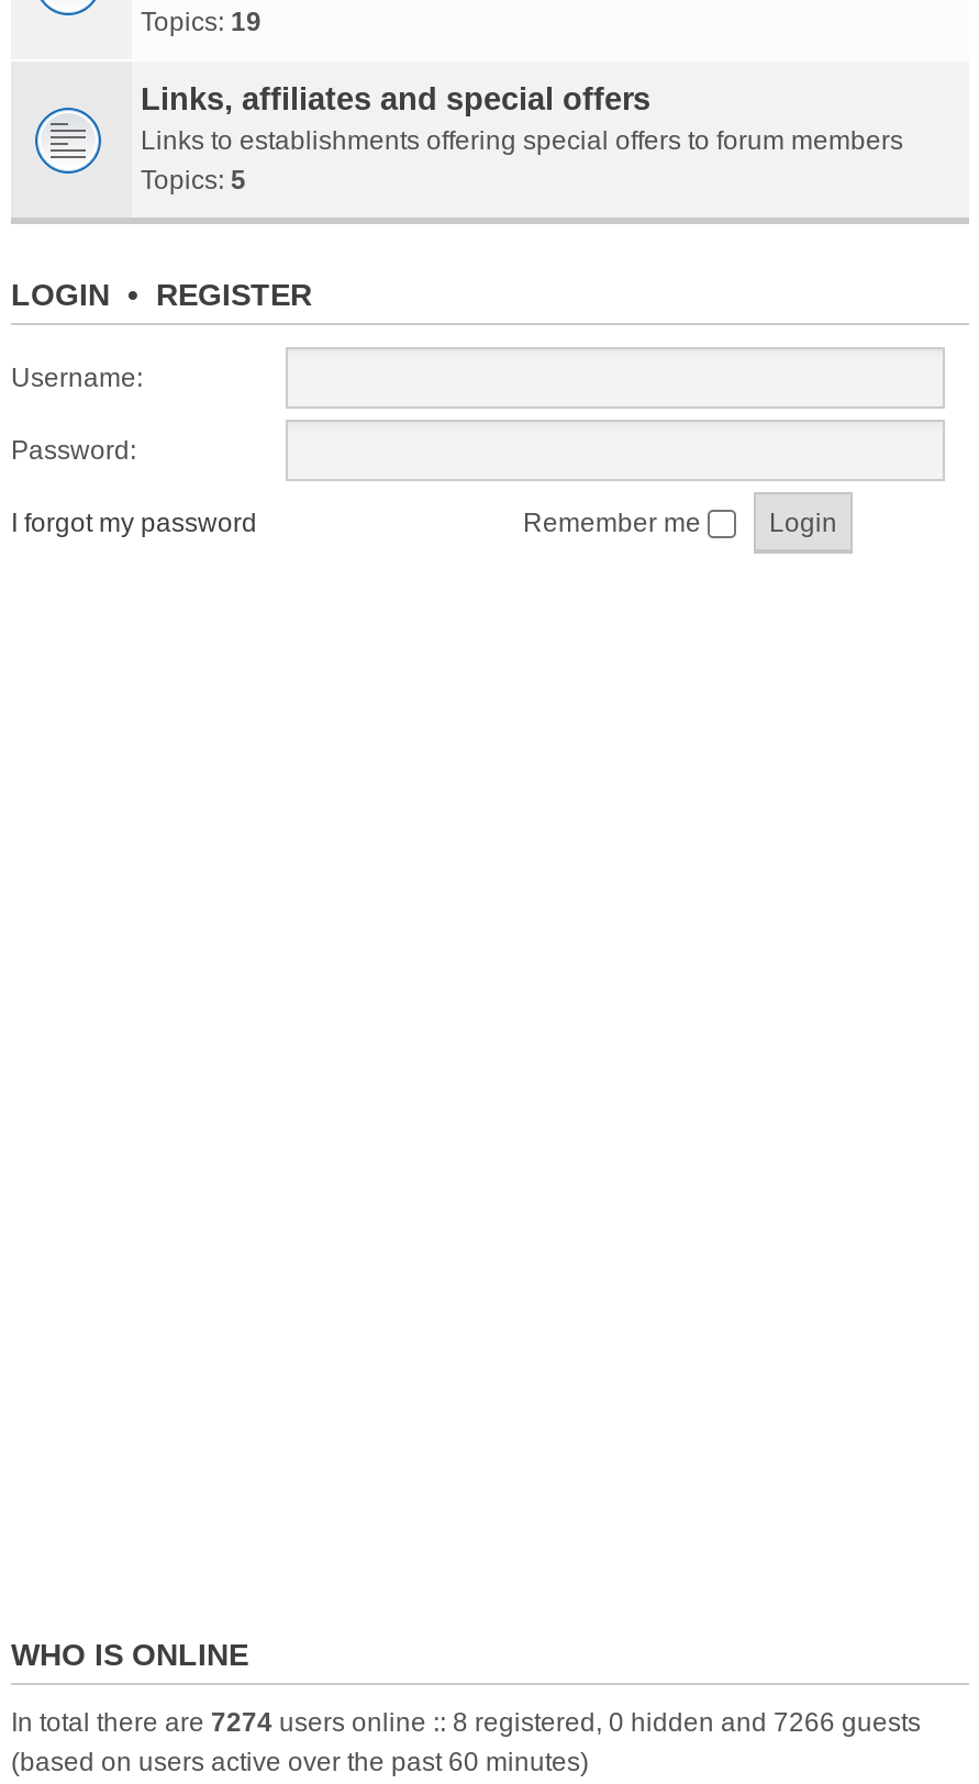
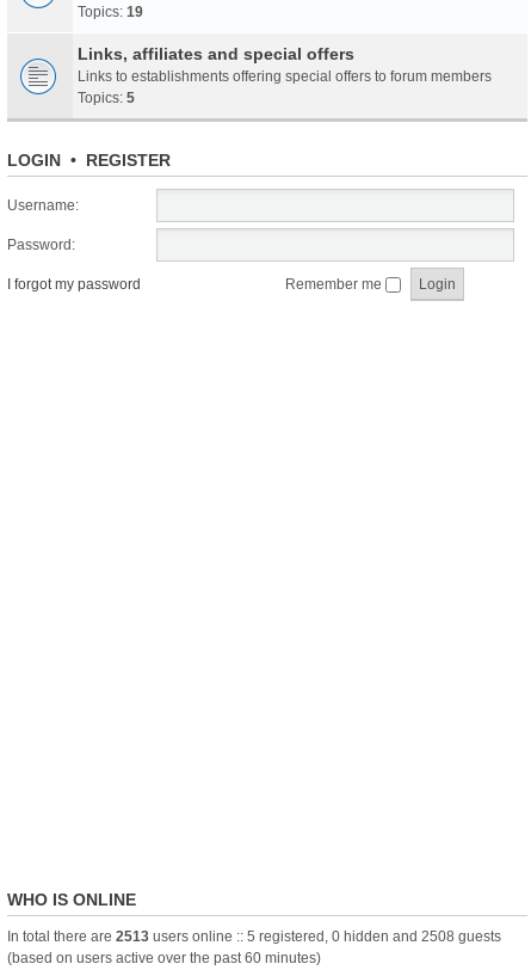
- In total there are 7274 users online :: 8 registered, 0 hidden and 7266 guests
+ In total there are 2513 users online :: 5 registered, 0 hidden and 2508 guests
